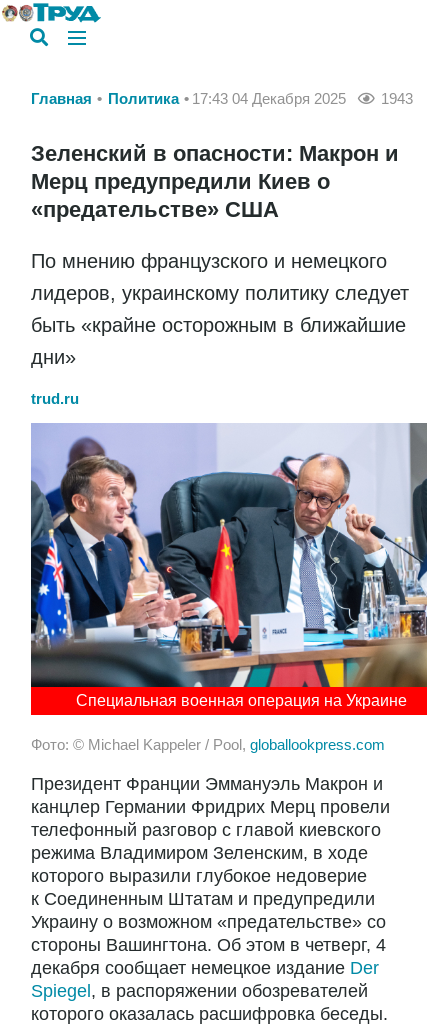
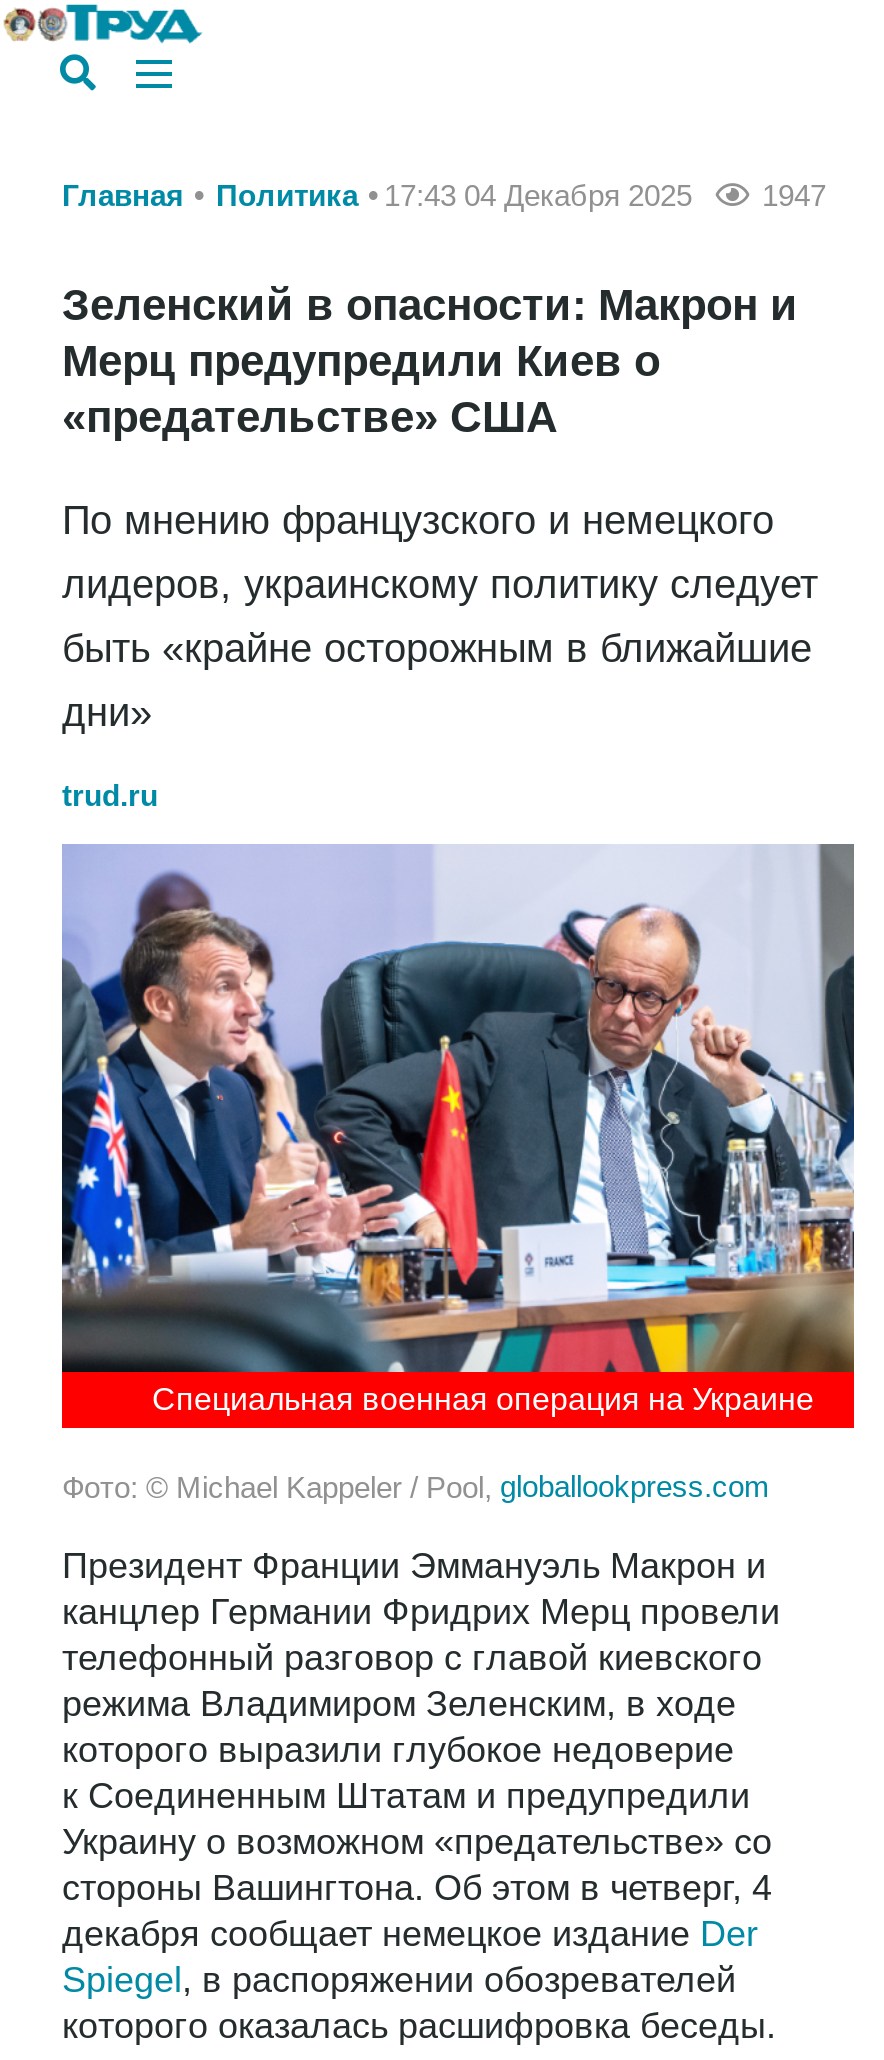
- 1943
+ 1947
